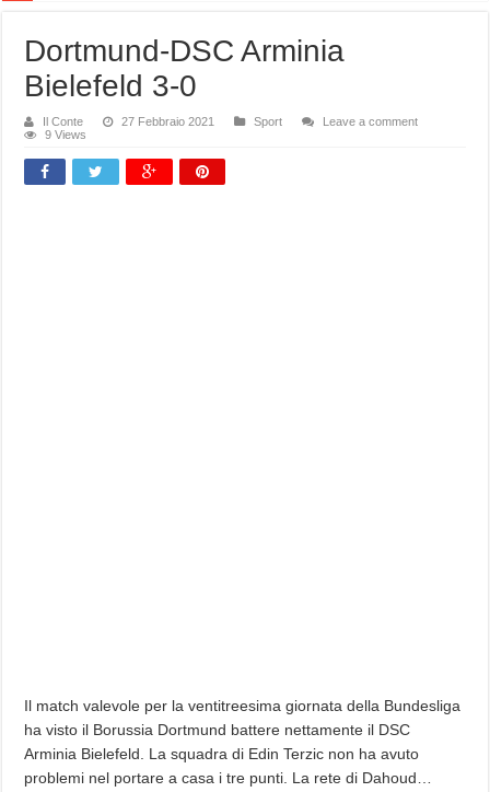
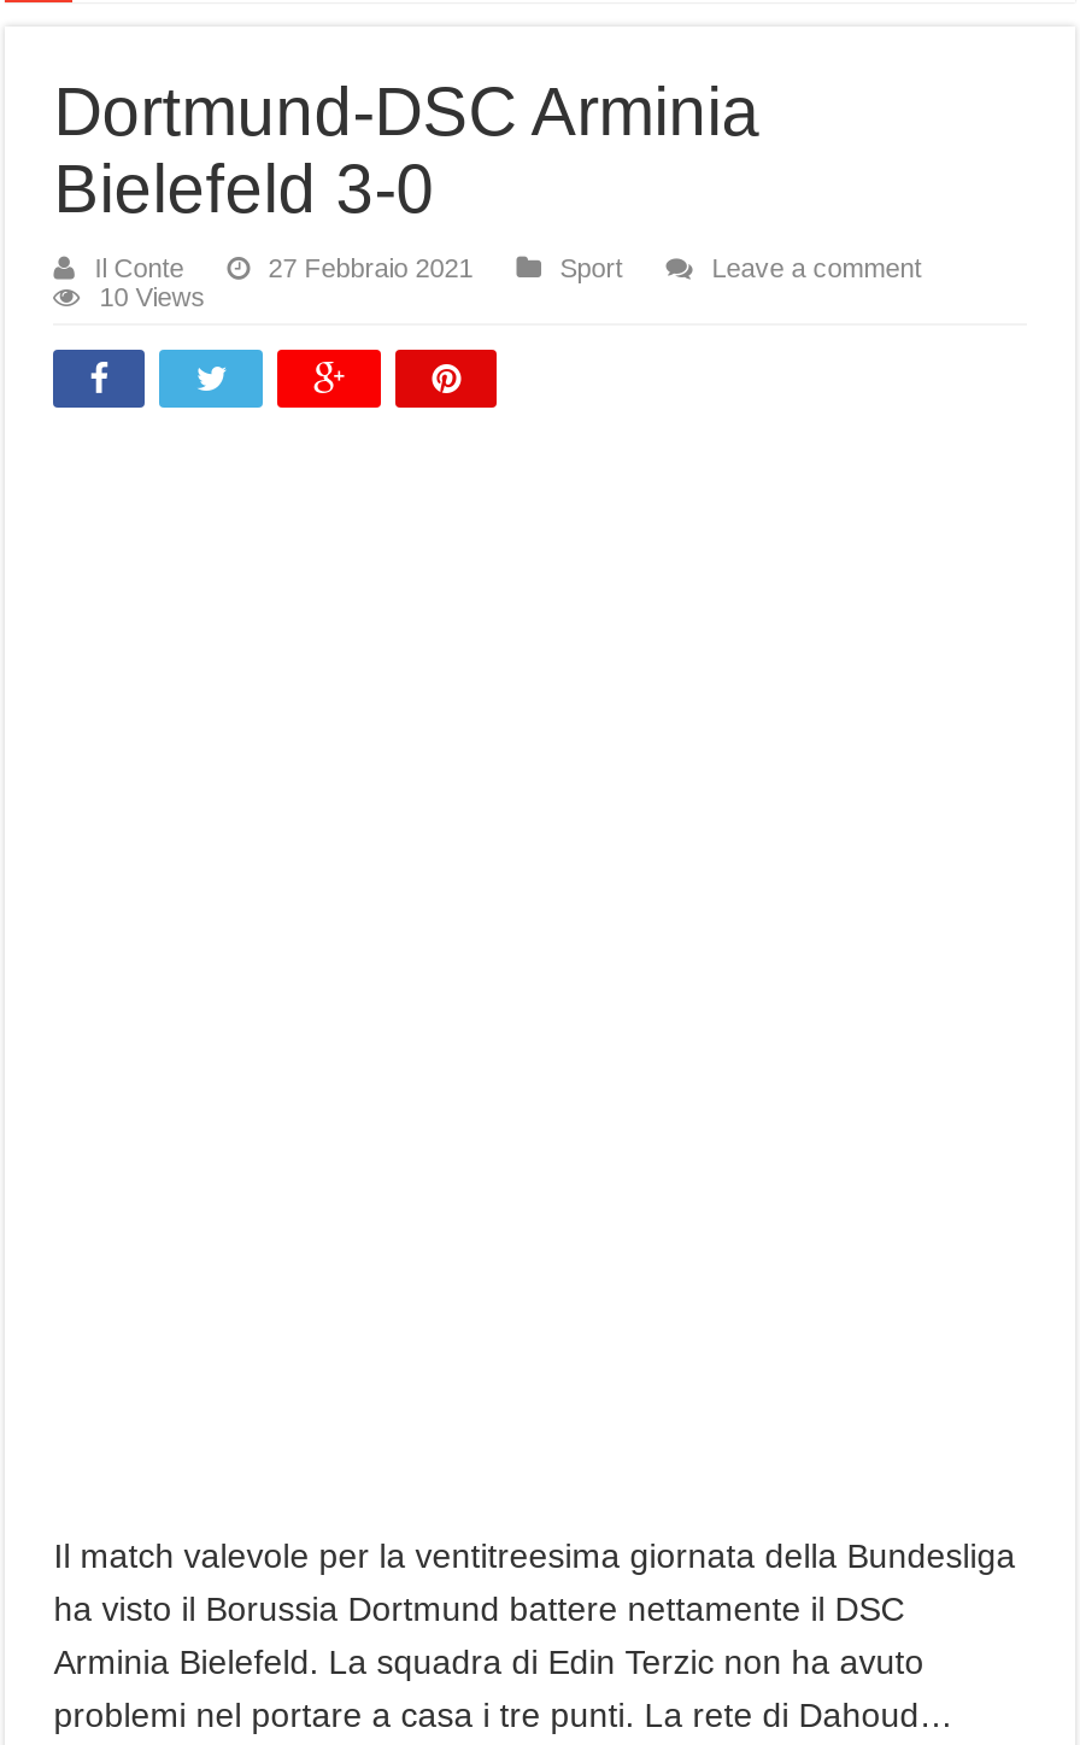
- 9 Views
+ 10 Views
